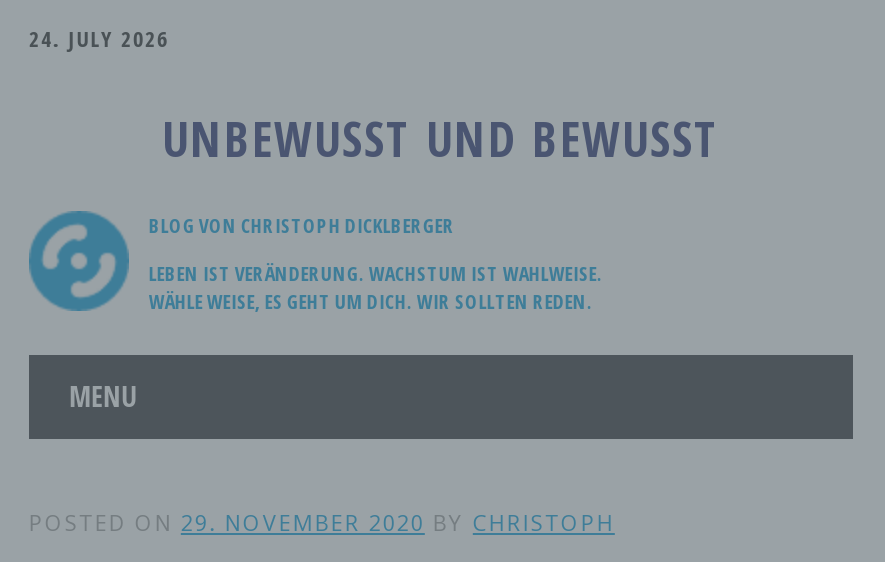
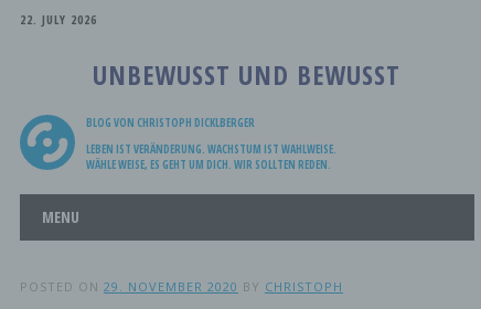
- 24. JULY 2026
+ 22. JULY 2026
